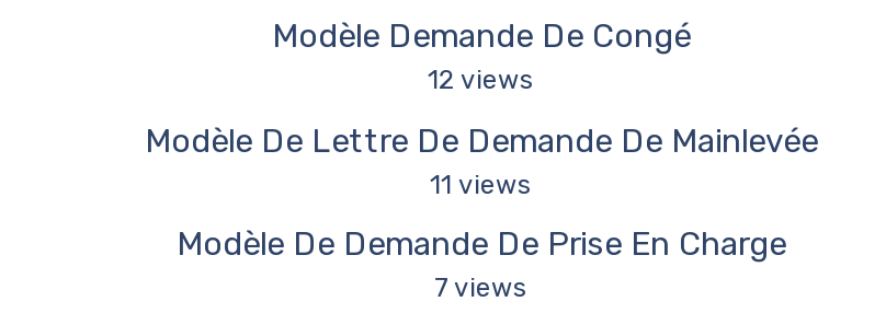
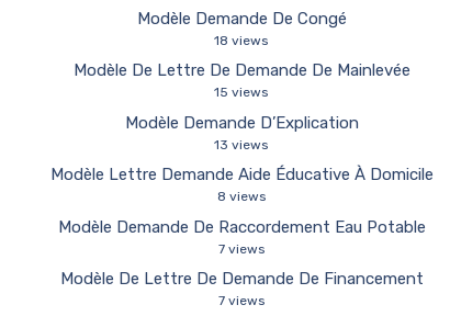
- 12 views
+ 18 views

- 11 views
- Modèle De Demande De Prise En Charge
+ 15 views
+ Modèle Demande D’Explication
+ 13 views
+ Modèle Lettre Demande Aide Éducative À Domicile
+ 8 views
+ Modèle Demande De Raccordement Eau Potable
+ 7 views
+ Modèle De Lettre De Demande De Financement
